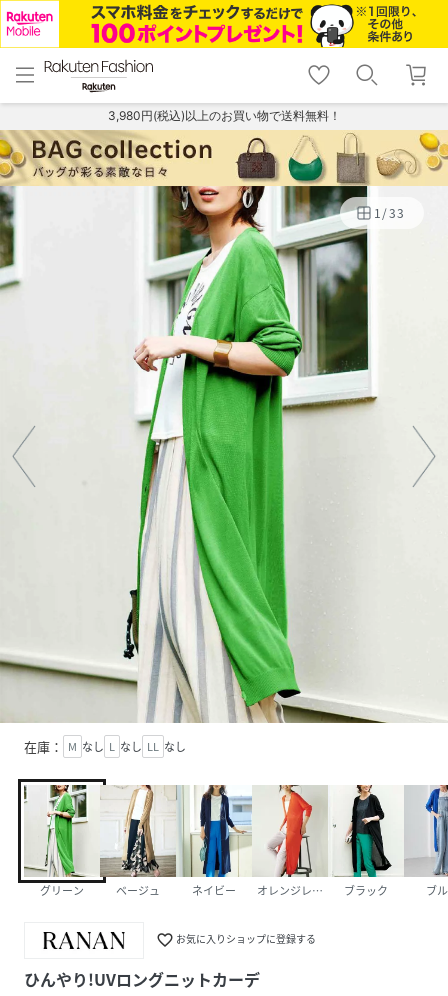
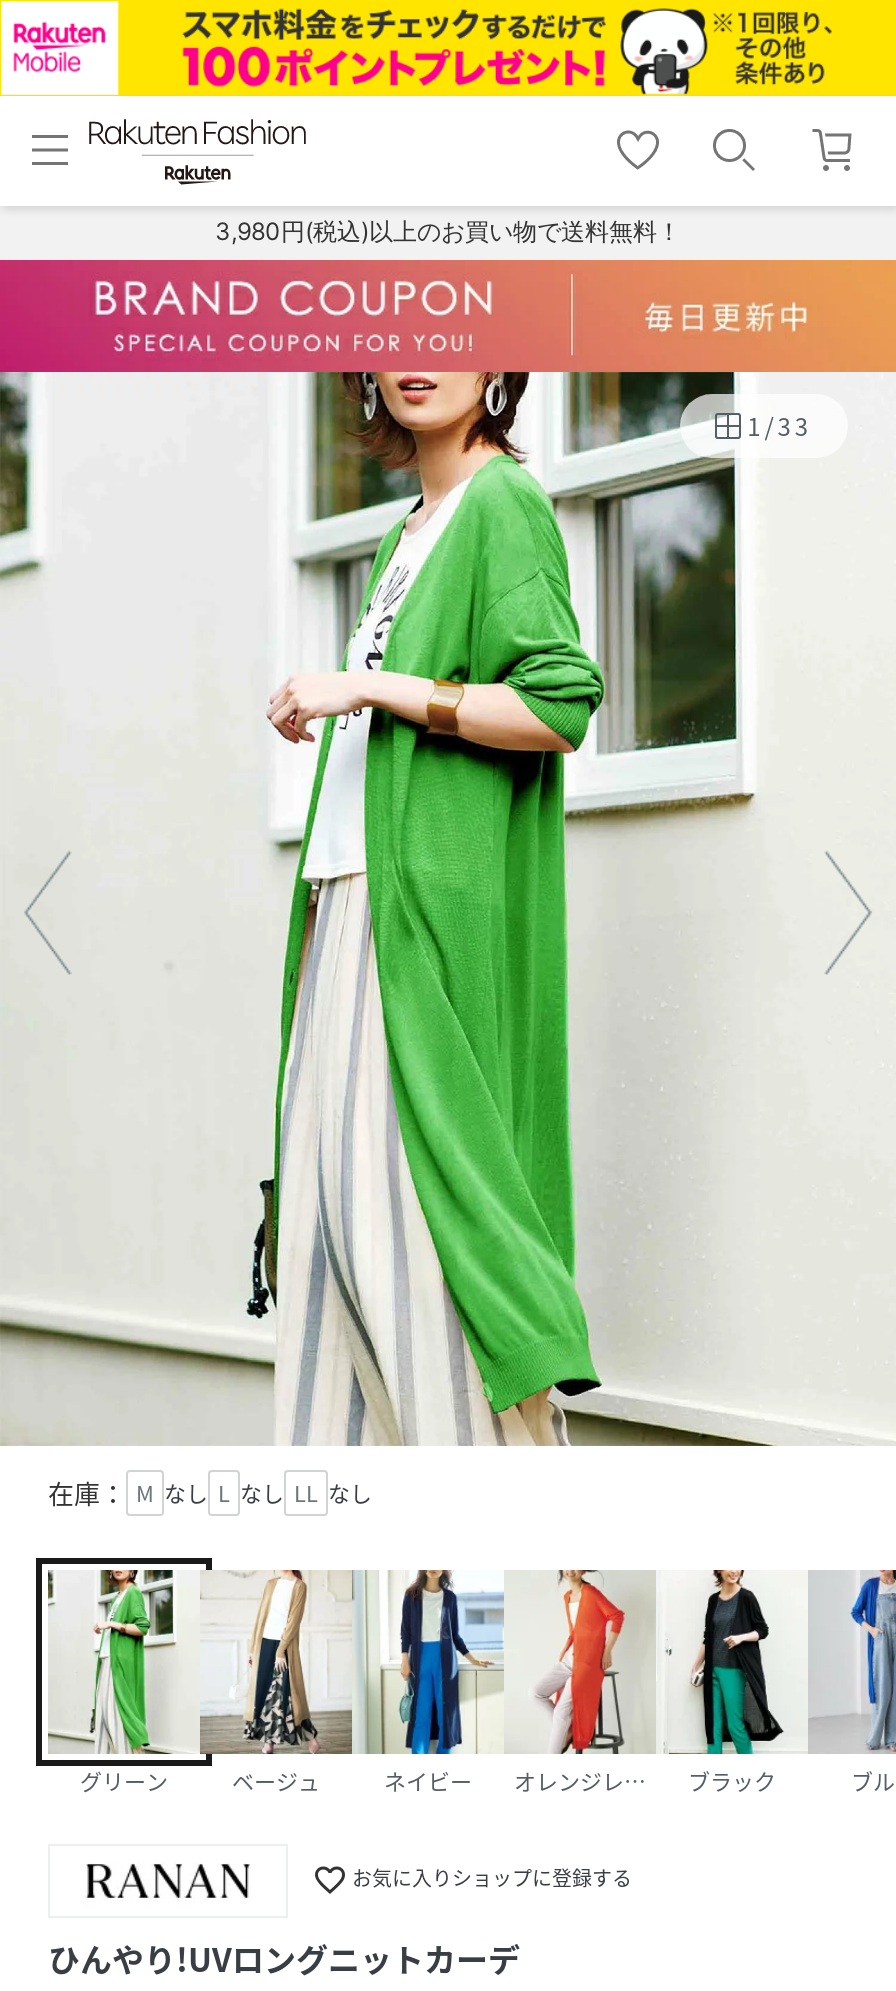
- [image]
+ [image]
